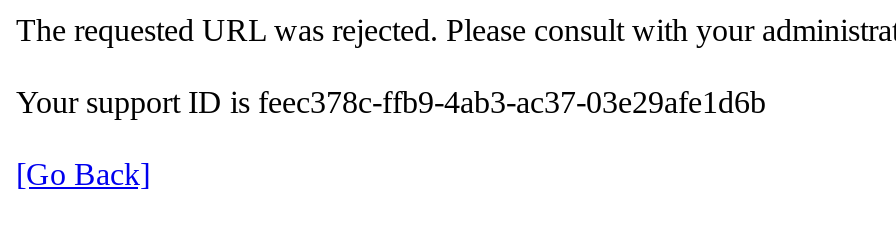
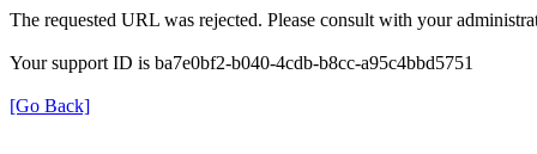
- Your support ID is feec378c-ffb9-4ab3-ac37-03e29afe1d6b
+ Your support ID is ba7e0bf2-b040-4cdb-b8cc-a95c4bbd5751
